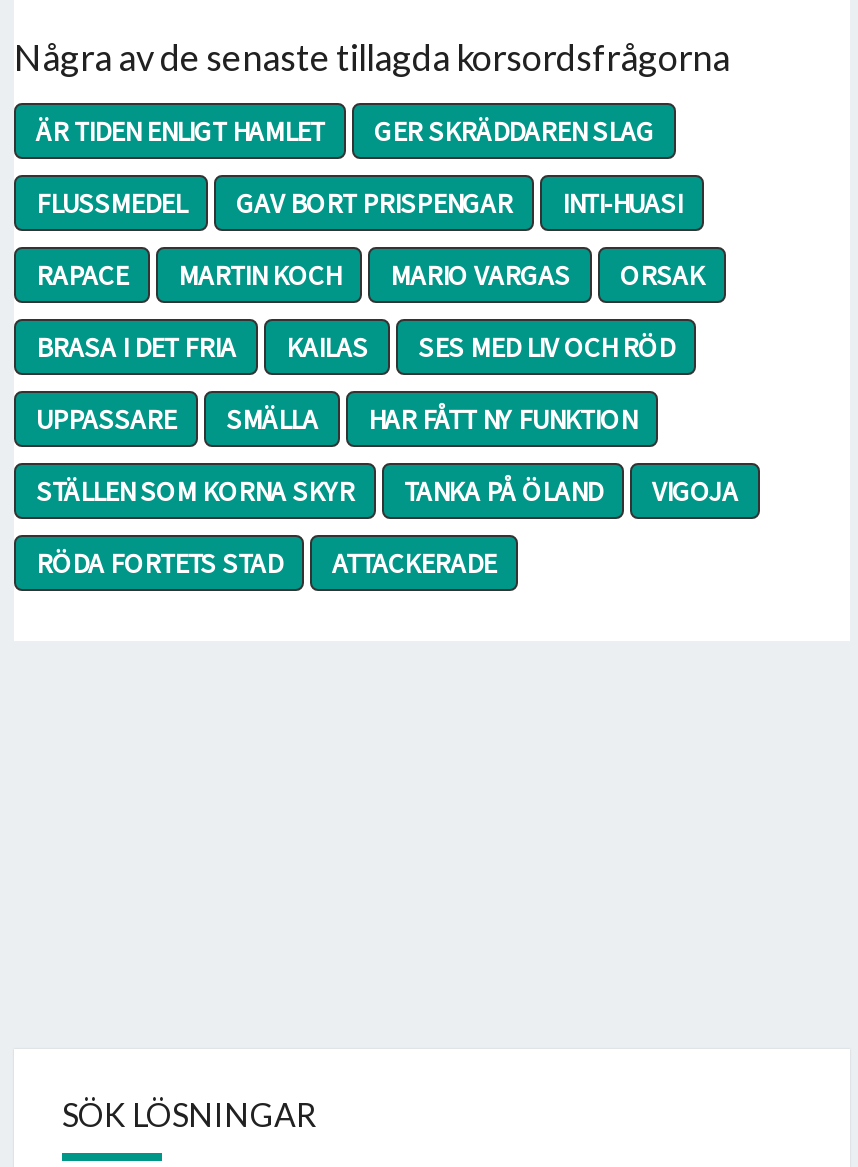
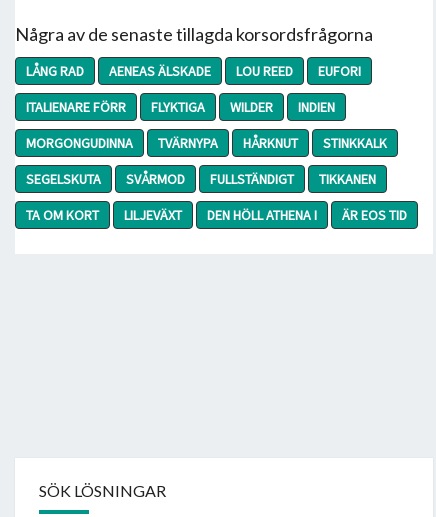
- ÄR TIDEN ENLIGT HAMLET
- GER SKRÄDDAREN SLAG
- FLUSSMEDEL
- GAV BORT PRISPENGAR
- INTI-HUASI
- RAPACE
- MARTIN KOCH
- MARIO VARGAS
- ORSAK
- BRASA I DET FRIA
- KAILAS
- SES MED LIV OCH RÖD
- UPPASSARE
- SMÄLLA
- HAR FÅTT NY FUNKTION
- STÄLLEN SOM KORNA SKYR
- TANKA PÅ ÖLAND
- VIGOJA
- RÖDA FORTETS STAD
- ATTACKERADE
+ LÅNG RAD
+ AENEAS ÄLSKADE
+ LOU REED
+ EUFORI
+ ITALIENARE FÖRR
+ FLYKTIGA
+ WILDER
+ INDIEN
+ MORGONGUDINNA
+ TVÄRNYPA
+ HÅRKNUT
+ STINKKALK
+ SEGELSKUTA
+ SVÅRMOD
+ FULLSTÄNDIGT
+ TIKKANEN
+ TA OM KORT
+ LILJEVÄXT
+ DEN HÖLL ATHENA I
+ ÄR EOS TID
